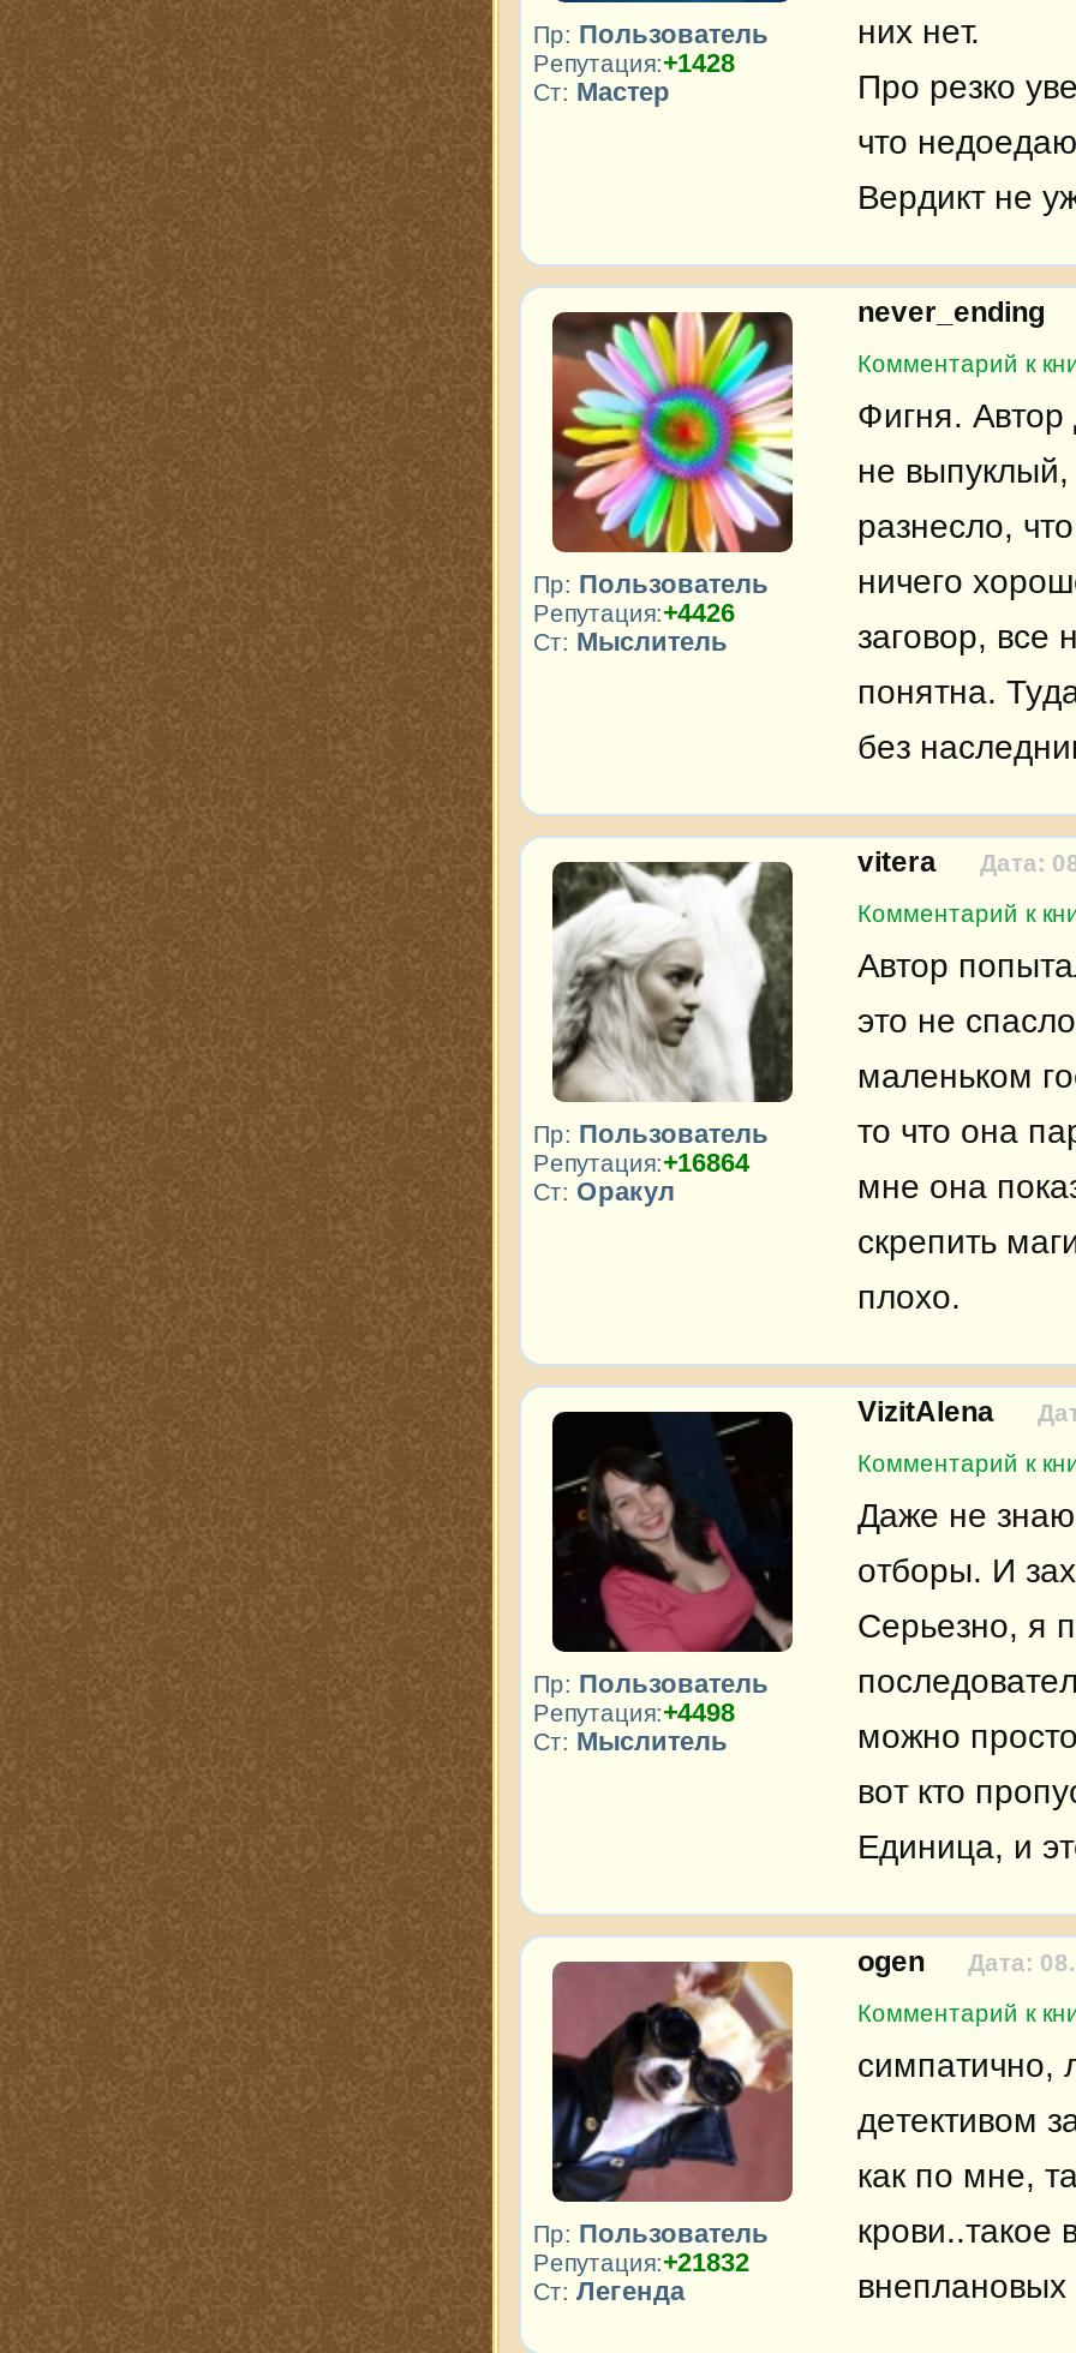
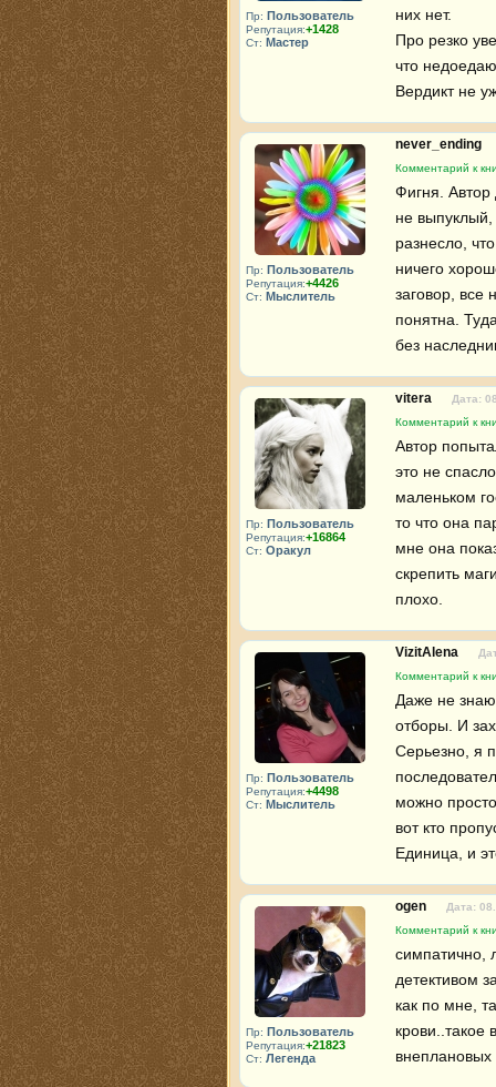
- Репутация:+21832
+ Репутация:+21823
